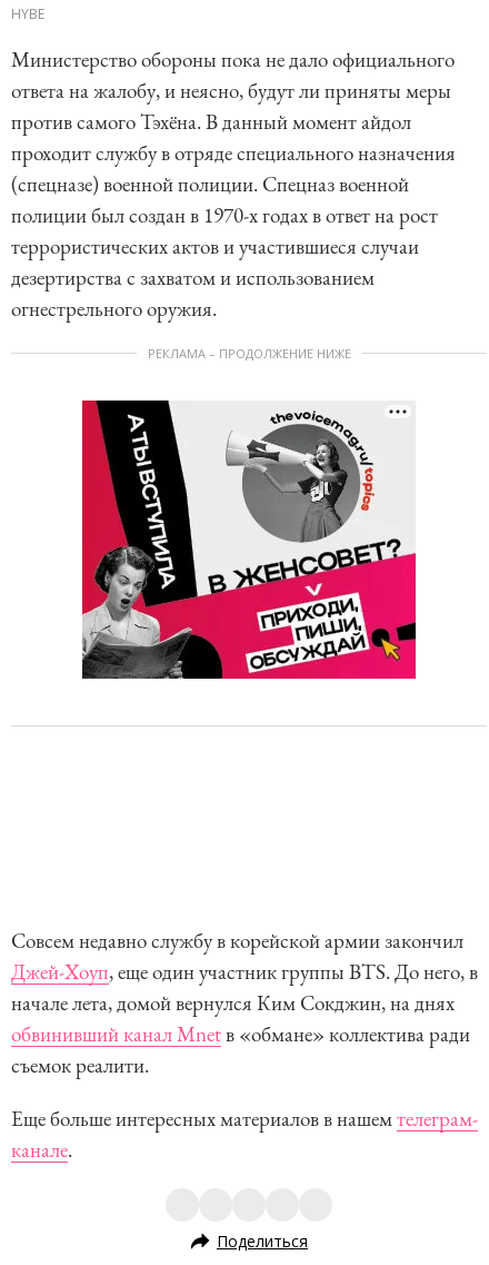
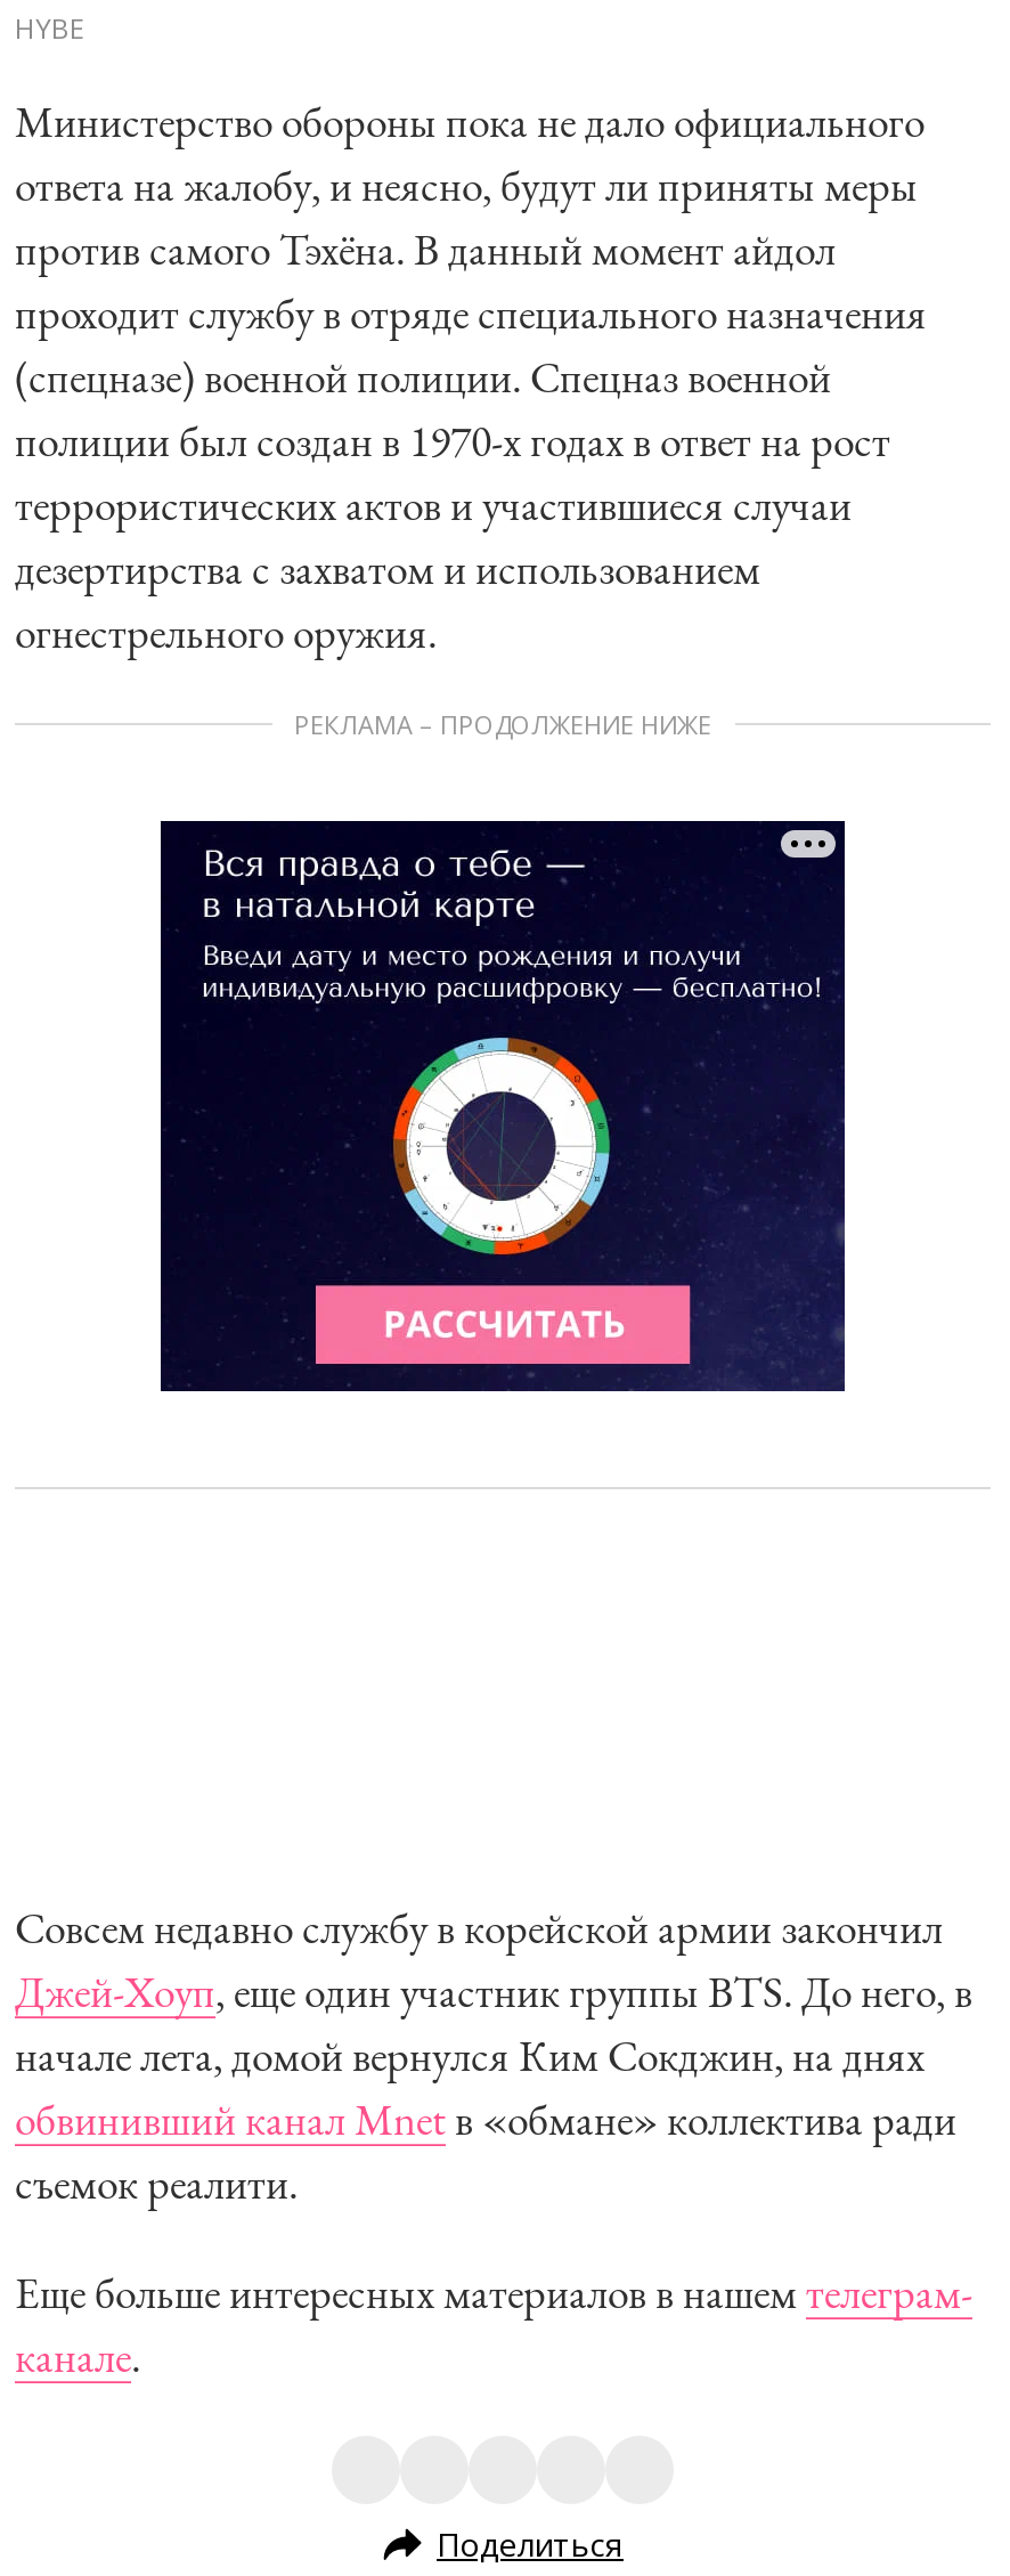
- [image]
+ [image]
